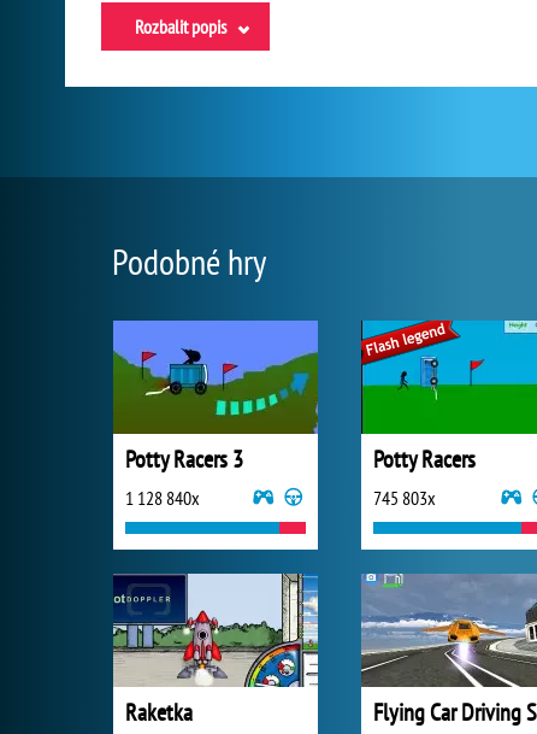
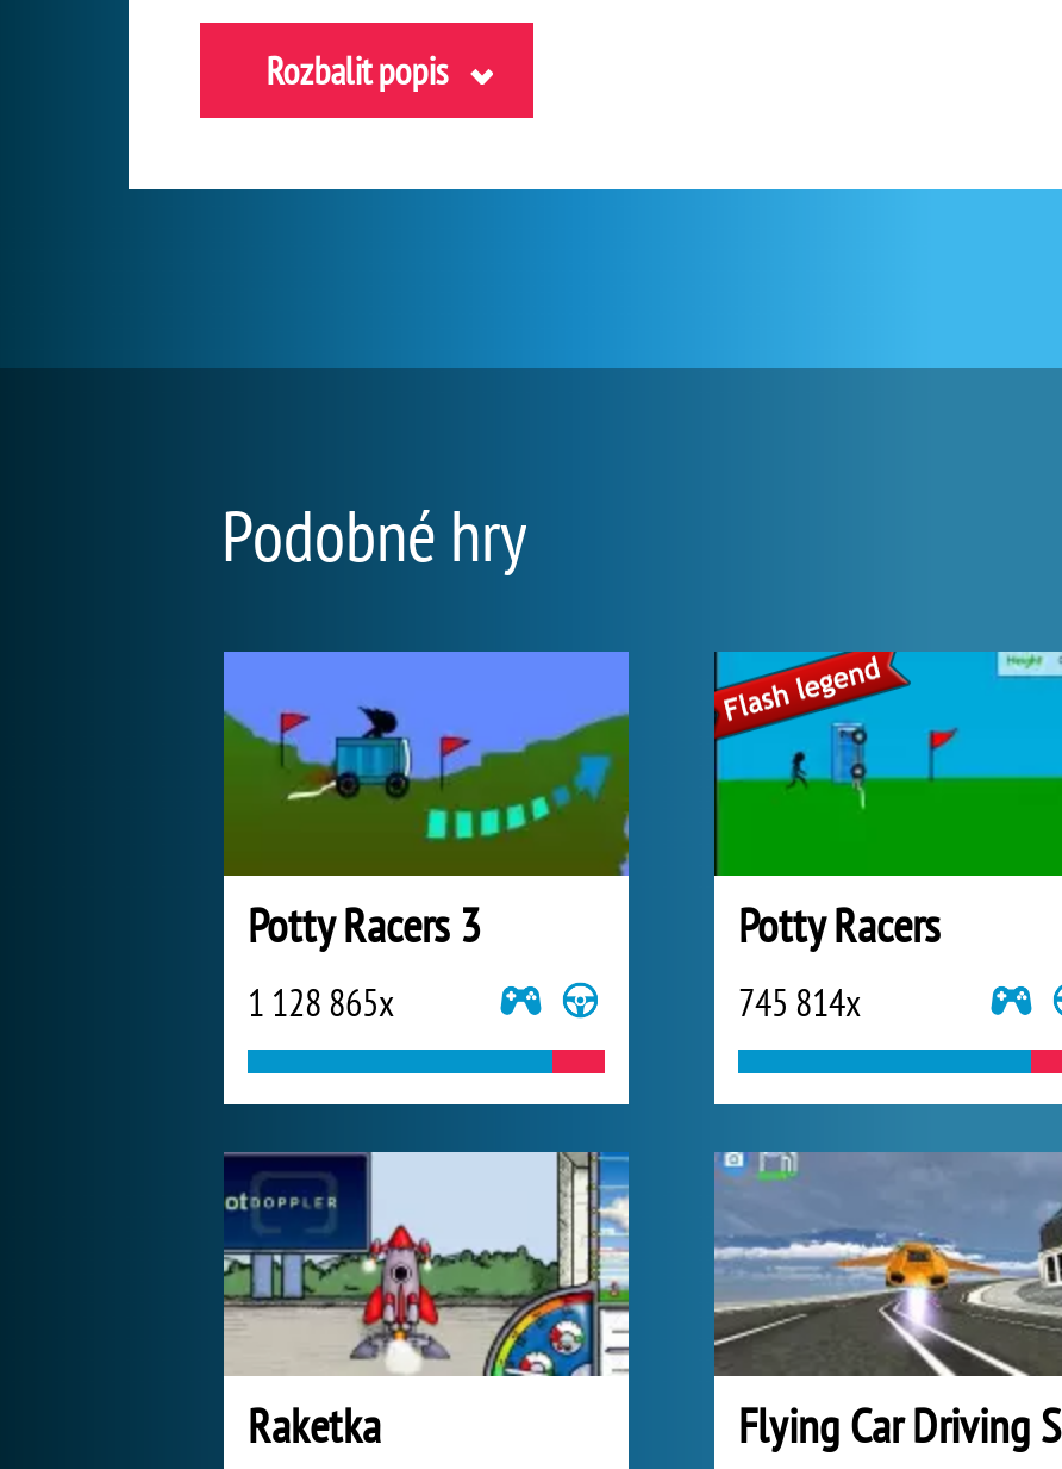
- 1 128 840x
+ 1 128 865x

- 745 803x
+ 745 814x
